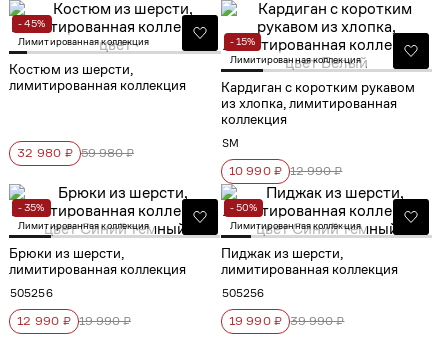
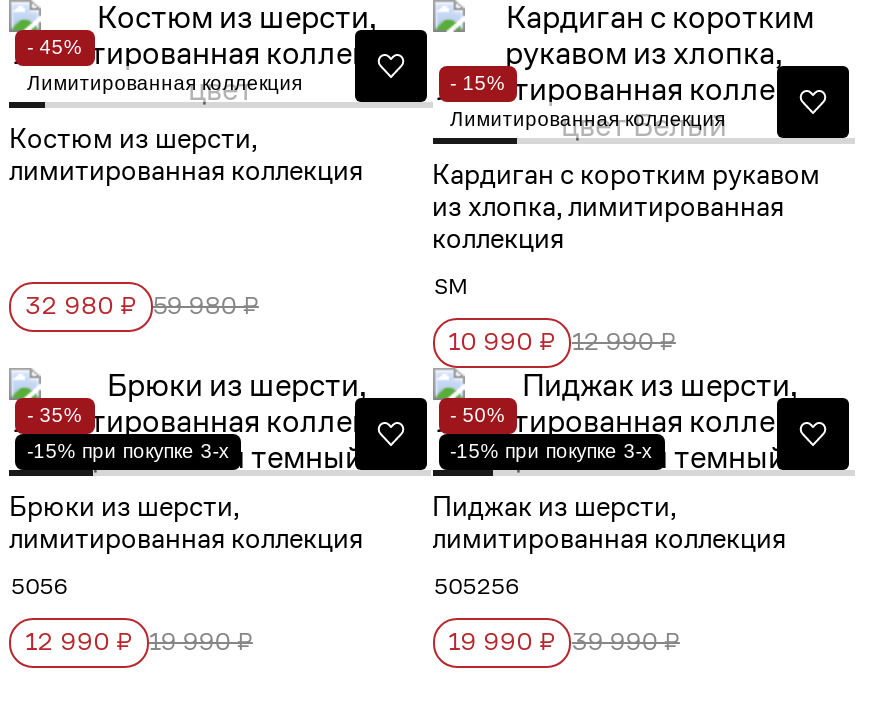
- Лимитированная коллекция
+ -15% при покупке 3-х

- Лимитированная коллекция
+ -15% при покупке 3-х

- 505256
+ 5056
